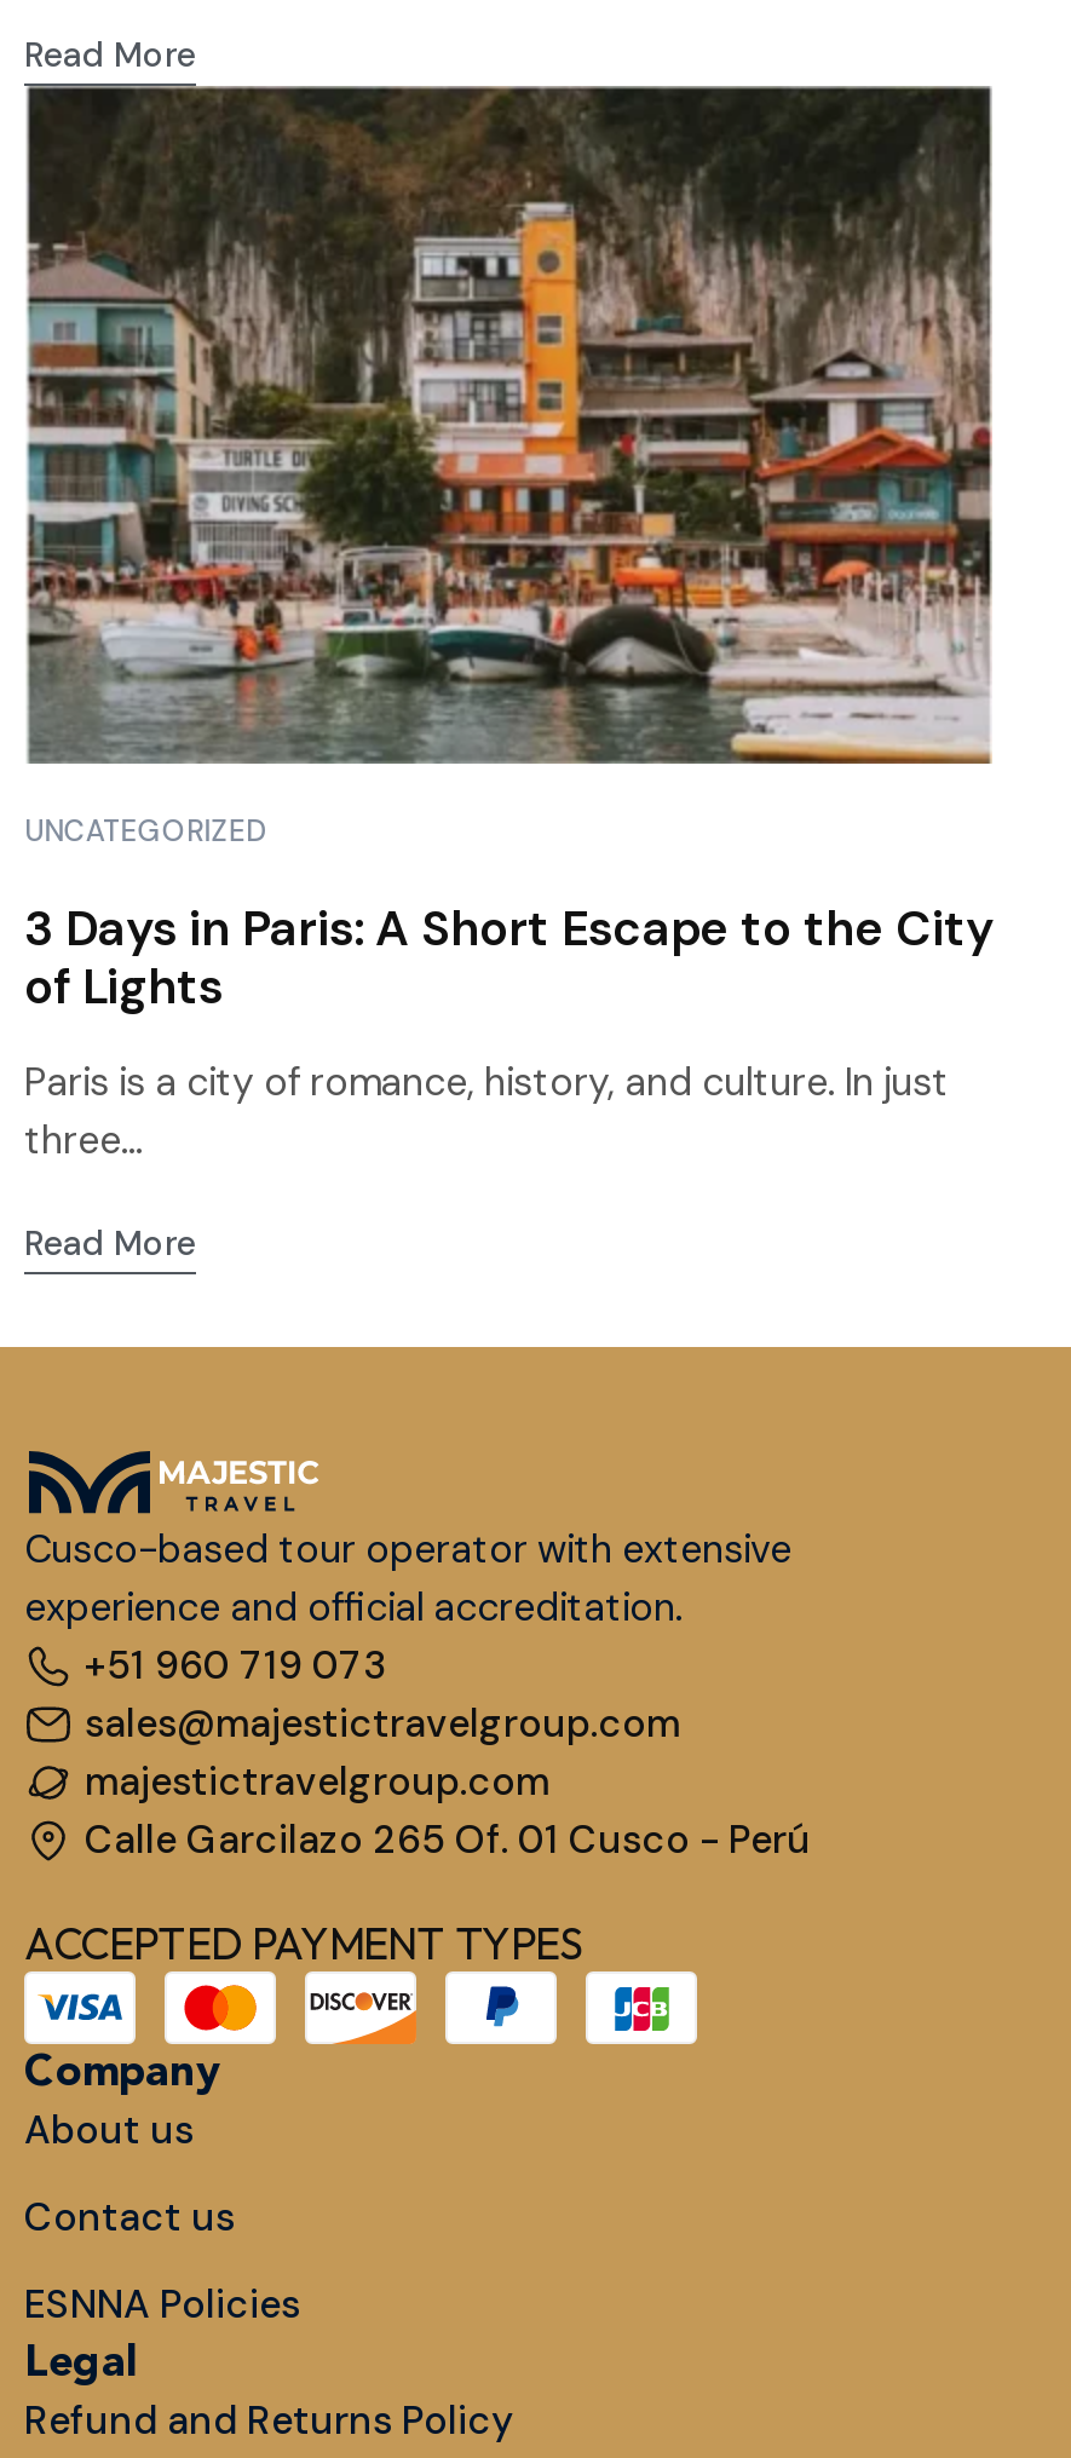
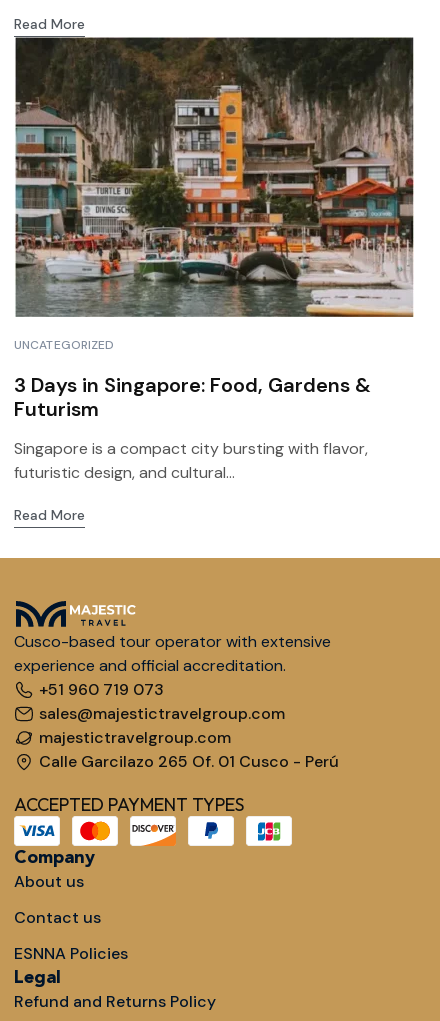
- 3 Days in Paris: A Short Escape to the City
- of Lights
+ 3 Days in Singapore: Food, Gardens &
+ Futurism

- Paris is a city of romance, history, and culture. In just
- three...
+ Singapore is a compact city bursting with flavor,
+ futuristic design, and cultural...
